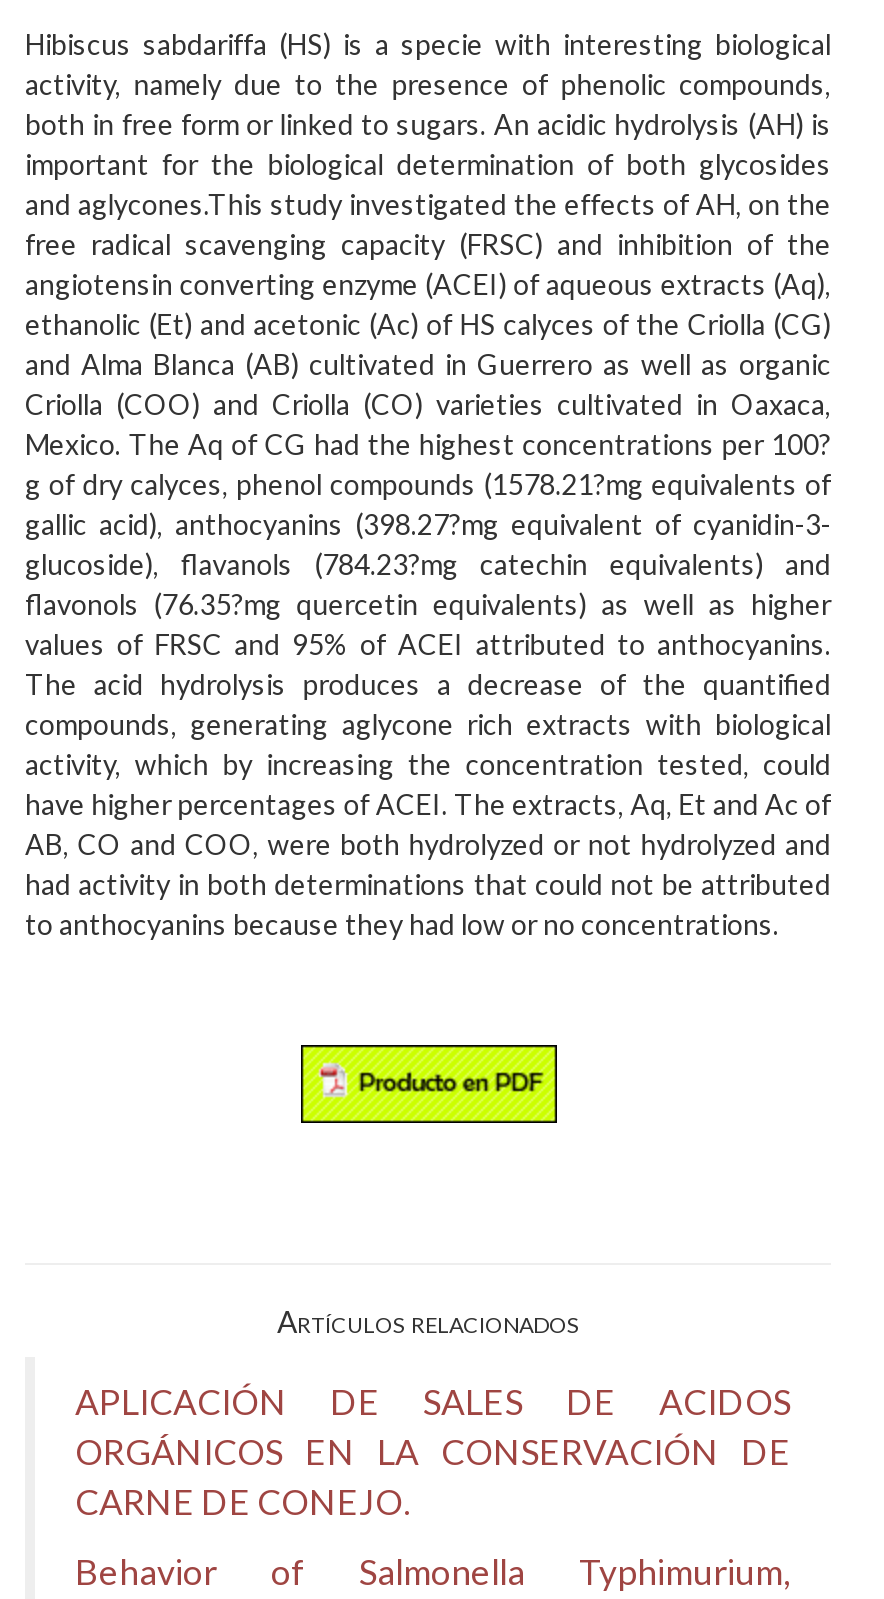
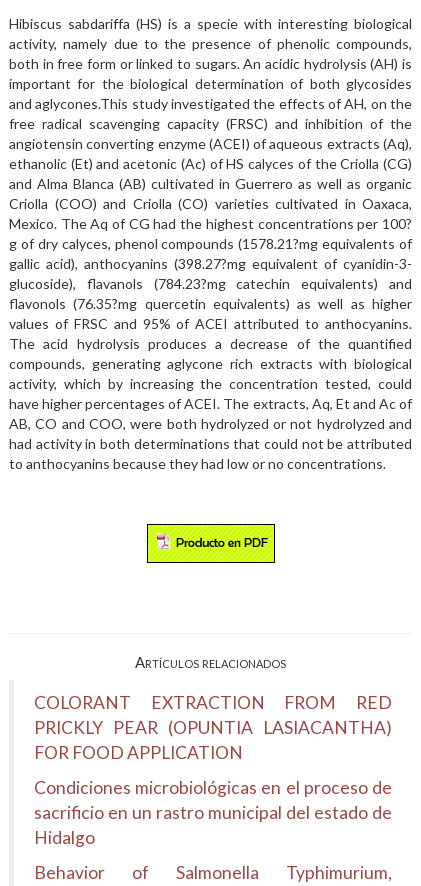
- APLICACIÓN DE SALES DE ACIDOS
- ORGÁNICOS EN LA CONSERVACIÓN DE
- CARNE DE CONEJO.
+ COLORANT EXTRACTION FROM RED
+ PRICKLY PEAR (OPUNTIA LASIACANTHA)
+ FOR FOOD APPLICATION
+ Condiciones microbiológicas en el proceso de
+ sacrificio en un rastro municipal del estado de
+ Hidalgo
